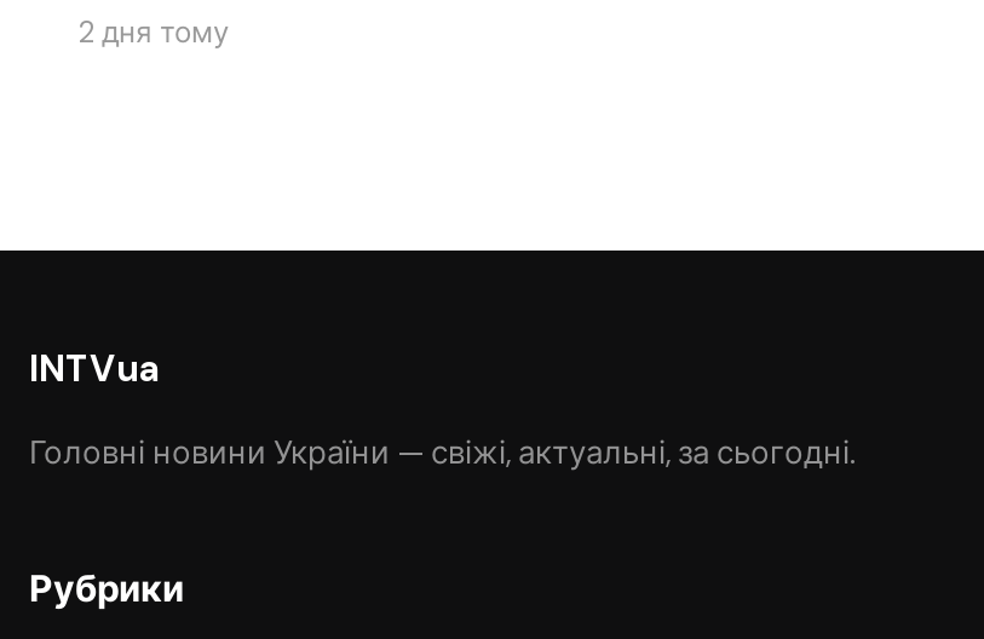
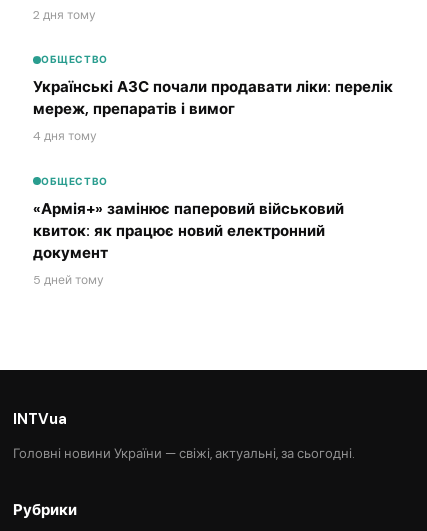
+ ОБЩЕСТВО
+ Українські АЗС почали продавати ліки: перелік
+ мереж, препаратів і вимог
+ 4 дня тому
+ ОБЩЕСТВО
+ «Армія+» замінює паперовий військовий
+ квиток: як працює новий електронний
+ документ
+ 5 дней тому
